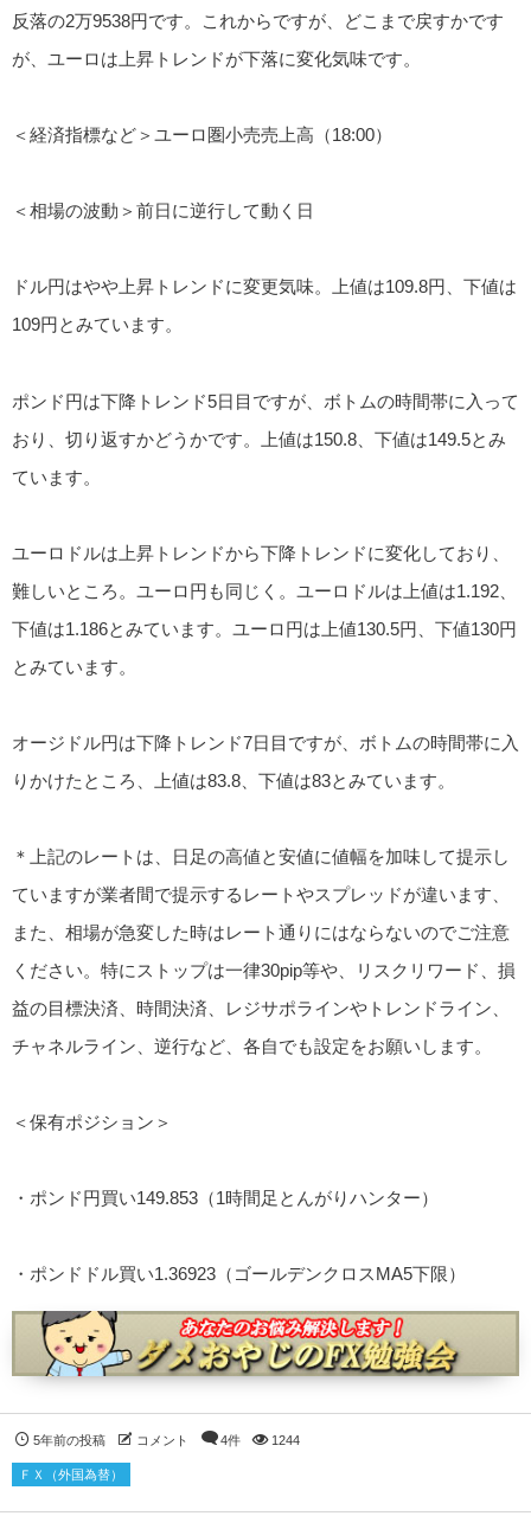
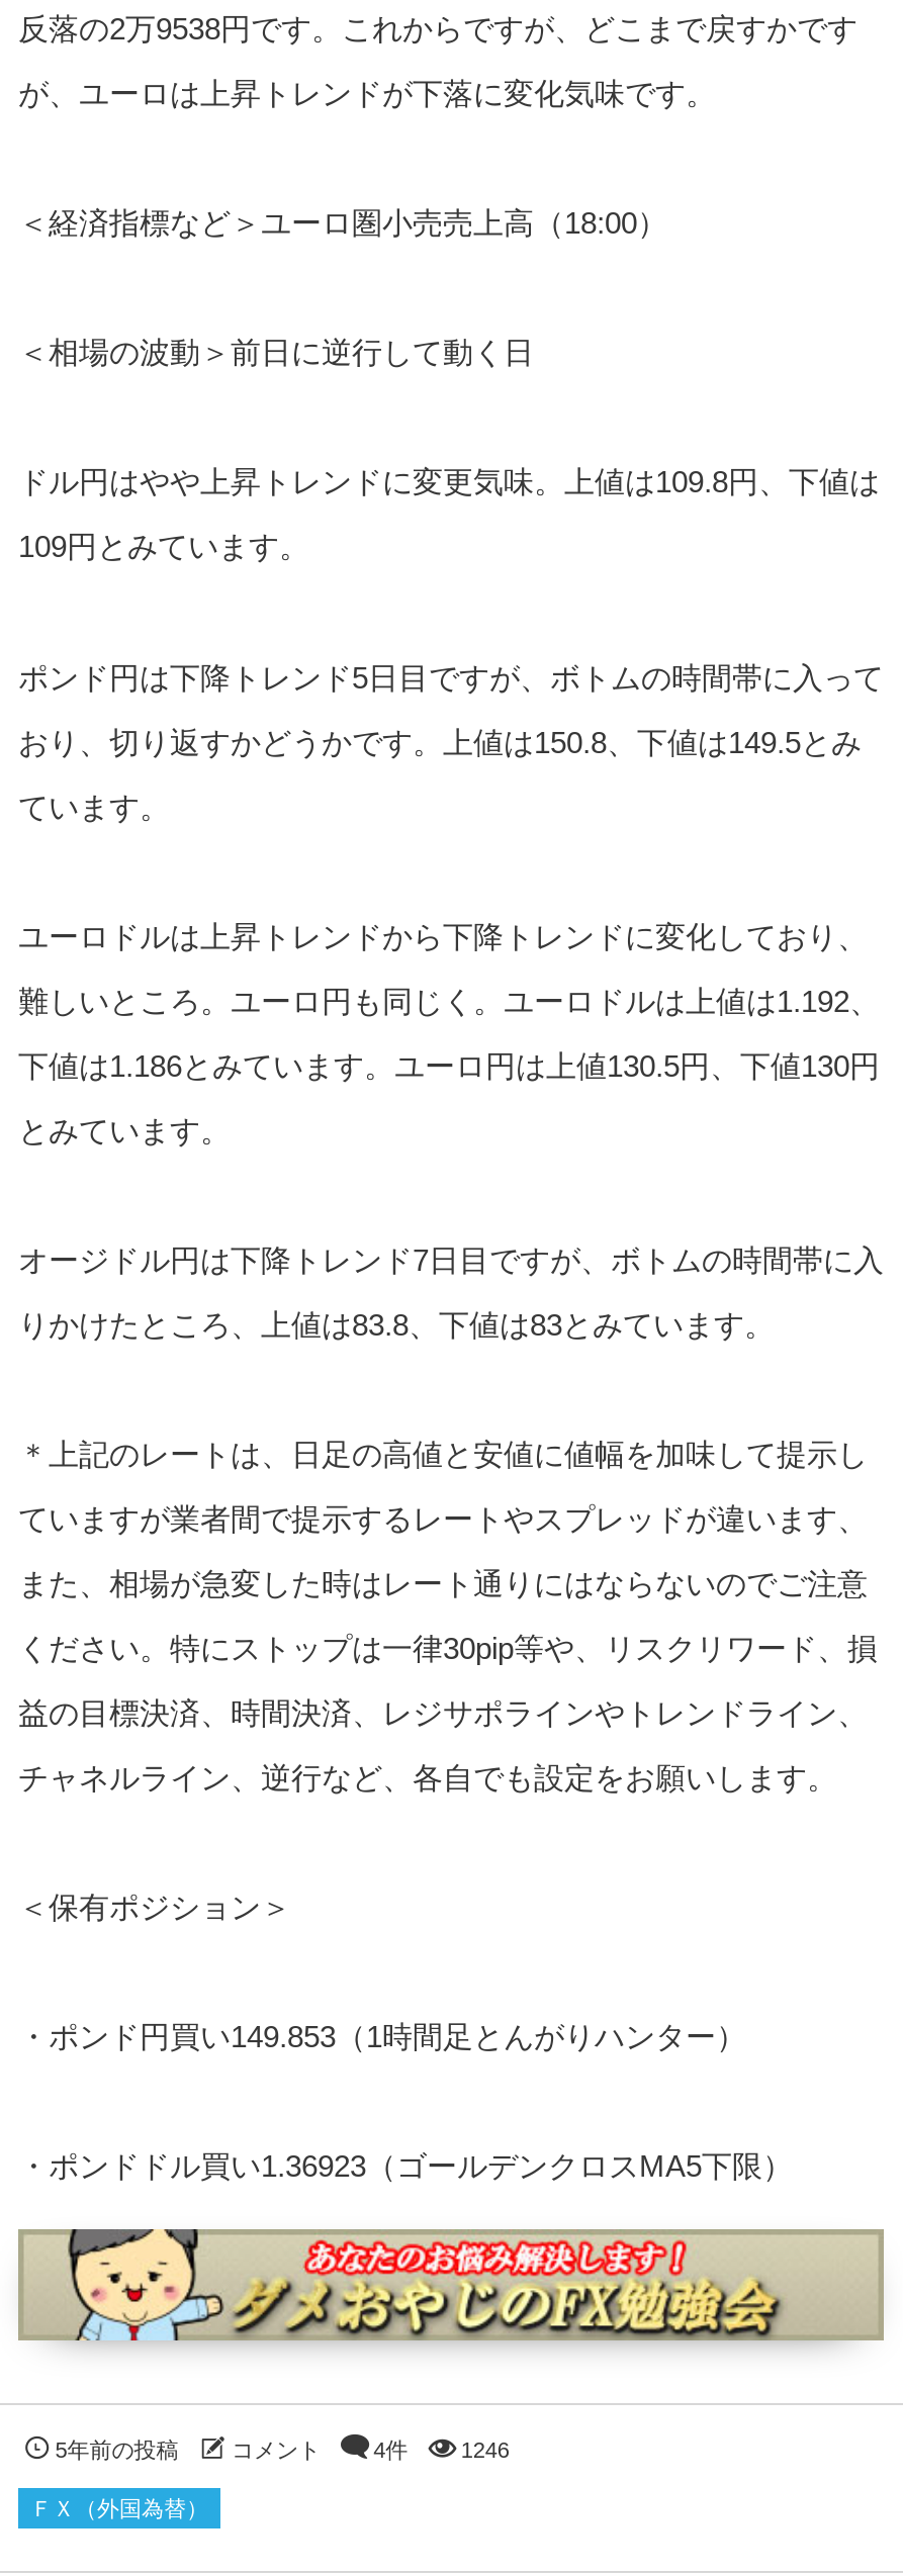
- 1244
+ 1246
